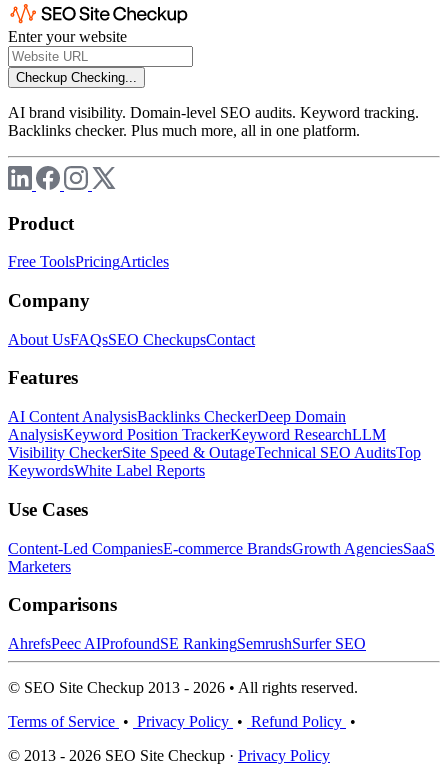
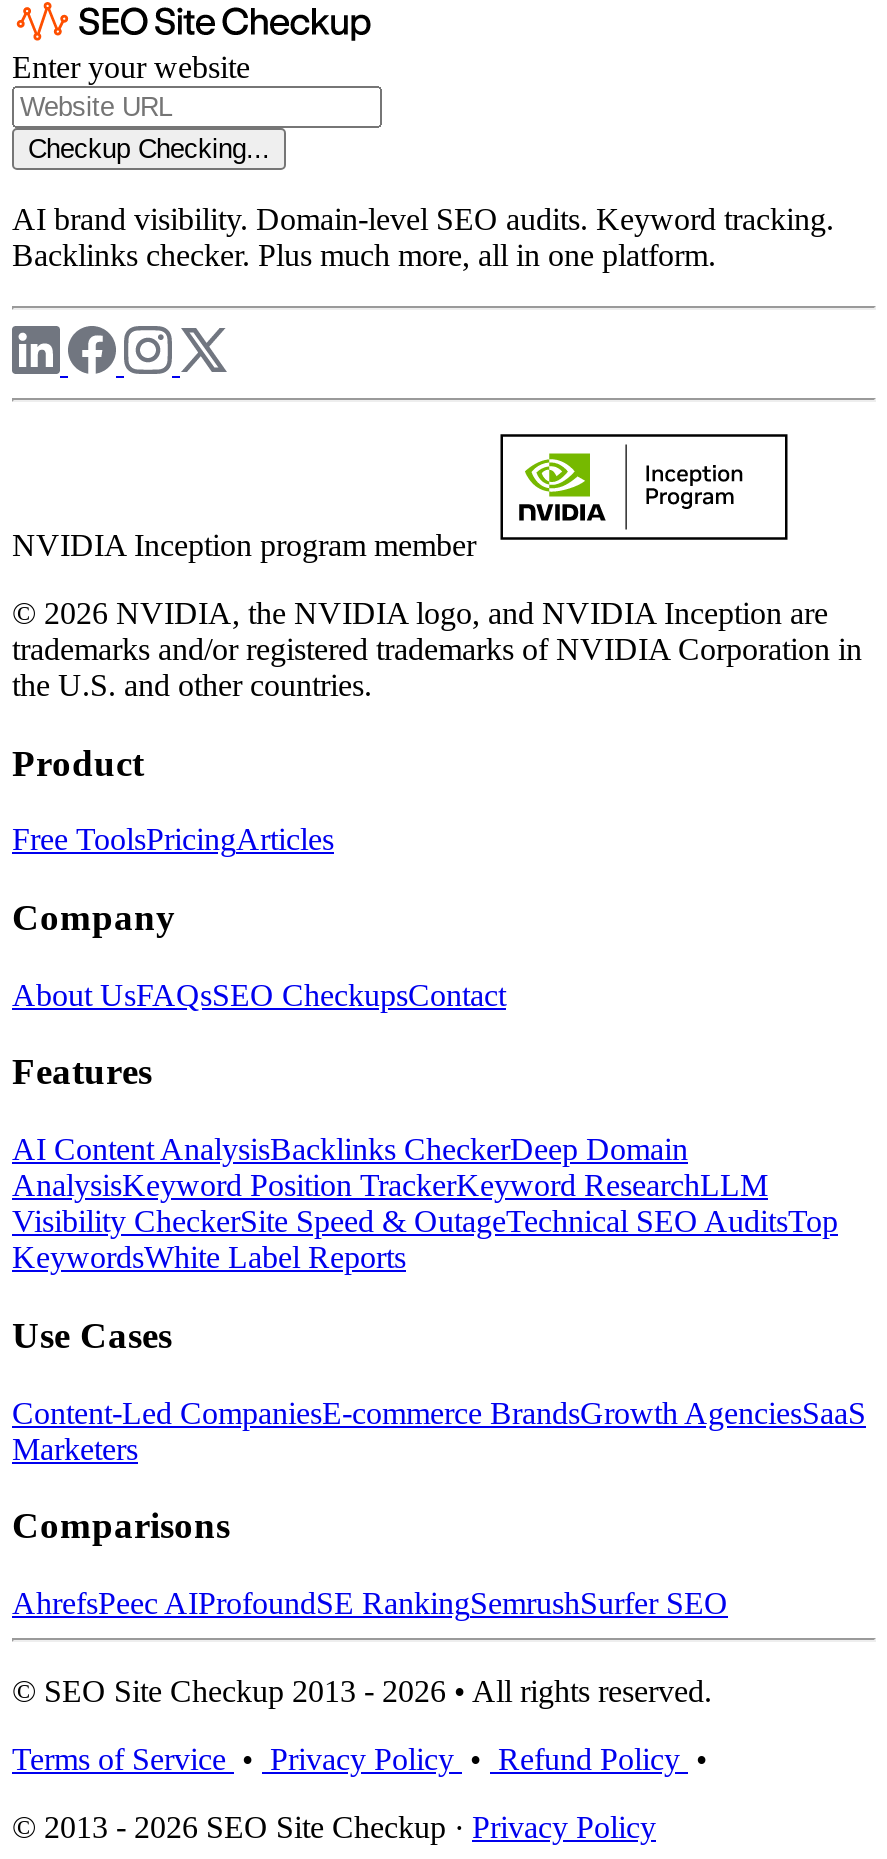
+ [image]
+ NVIDIA Inception program member
+ © 2026 NVIDIA, the NVIDIA logo, and NVIDIA Inception are
+ trademarks and/or registered trademarks of NVIDIA Corporation in
+ the U.S. and other countries.
